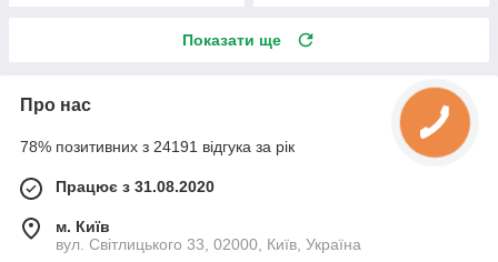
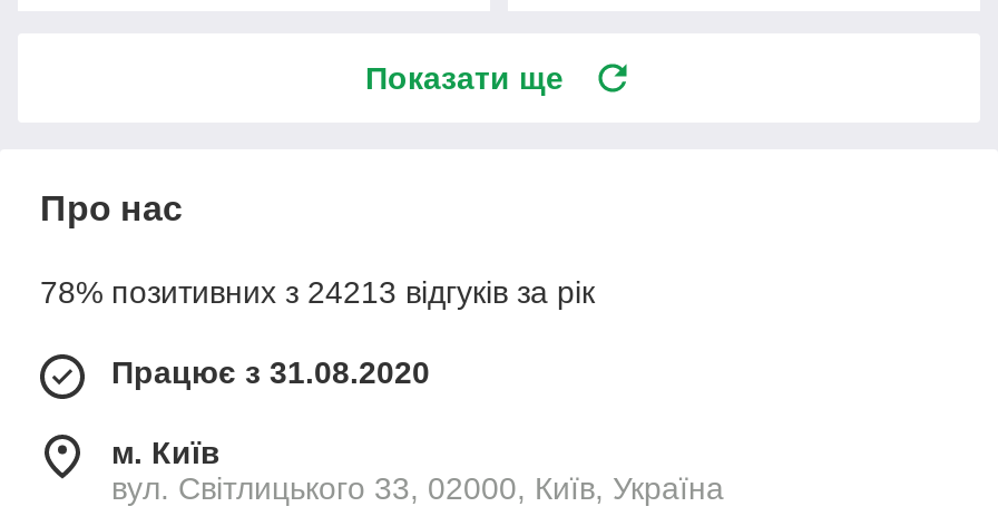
- [image]

- 78% позитивних з 24191 відгука за рік
+ 78% позитивних з 24213 відгуків за рік
